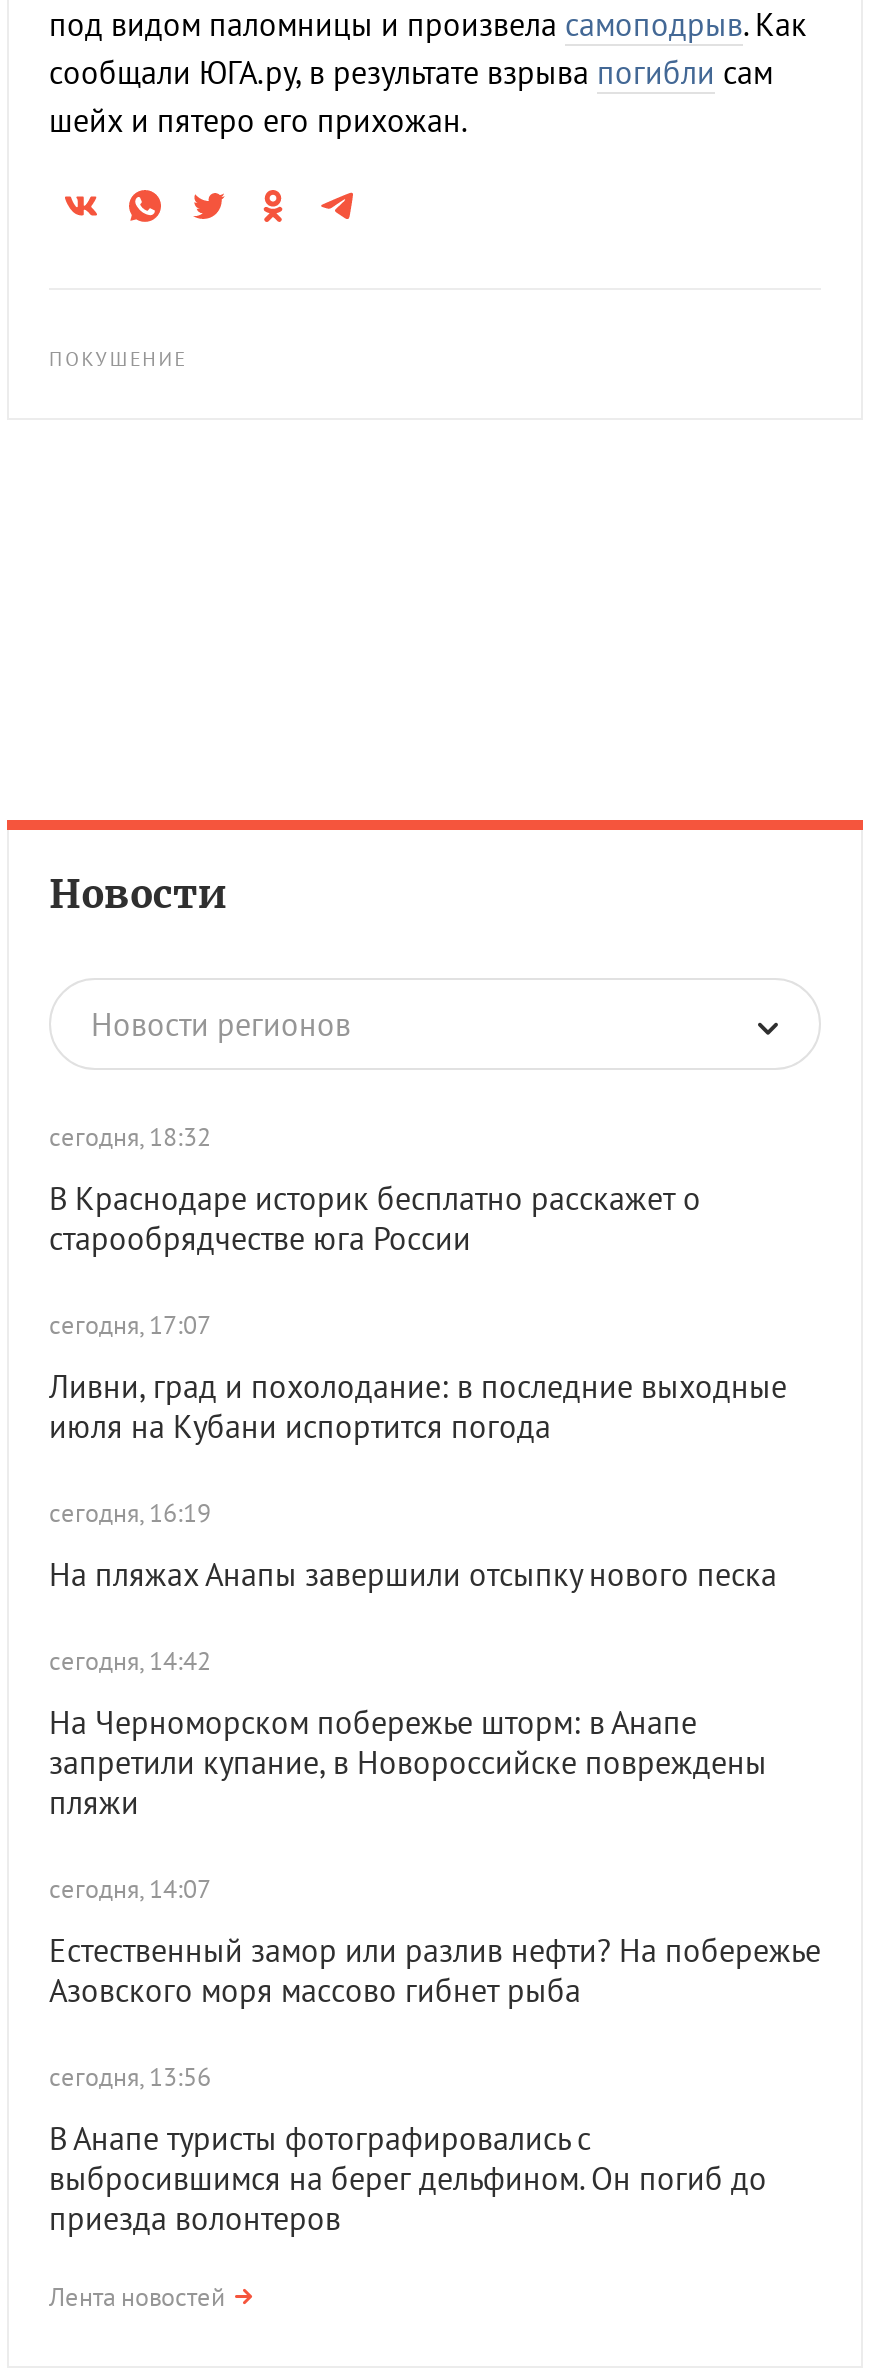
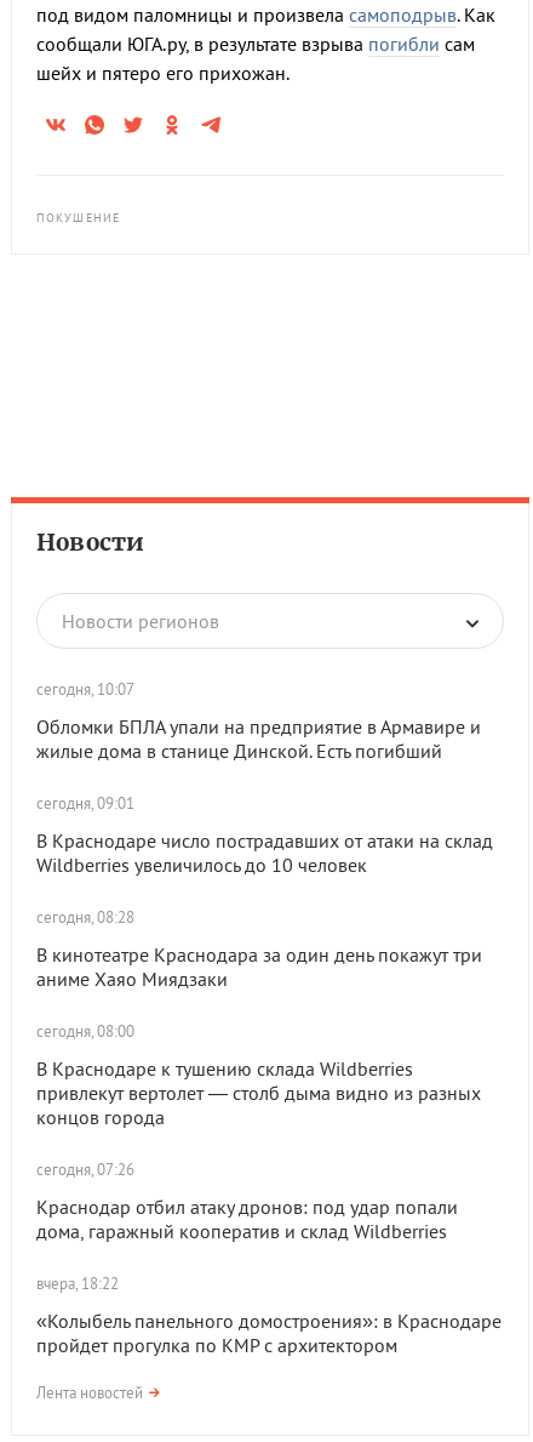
- сегодня, 18:32
+ сегодня, 10:07

- В Краснодаре историк бесплатно расскажет о
- старообрядчестве юга России
+ Обломки БПЛА упали на предприятие в Армавире и
+ жилые дома в станице Динской. Есть погибший

- сегодня, 17:07
+ сегодня, 09:01

- Ливни, град и похолодание: в последние выходные
- июля на Кубани испортится погода
+ В Краснодаре число пострадавших от атаки на склад
+ Wildberries увеличилось до 10 человек

- сегодня, 16:19
+ сегодня, 08:28

- На пляжах Анапы завершили отсыпку нового песка
+ В кинотеатре Краснодара за один день покажут три
+ аниме Хаяо Миядзаки

- сегодня, 14:42
+ сегодня, 08:00

- На Черноморском побережье шторм: в Анапе
- запретили купание, в Новороссийске повреждены
- пляжи
+ В Краснодаре к тушению склада Wildberries
+ привлекут вертолет — столб дыма видно из разных
+ концов города

- сегодня, 14:07
+ сегодня, 07:26

- Естественный замор или разлив нефти? На побережье
- Азовского моря массово гибнет рыба
+ Краснодар отбил атаку дронов: под удар попали
+ дома, гаражный кооператив и склад Wildberries

- сегодня, 13:56
+ вчера, 18:22

- В Анапе туристы фотографировались с
- выбросившимся на берег дельфином. Он погиб до
- приезда волонтеров
+ «Колыбель панельного домостроения»: в Краснодаре
+ пройдет прогулка по КМР с архитектором
